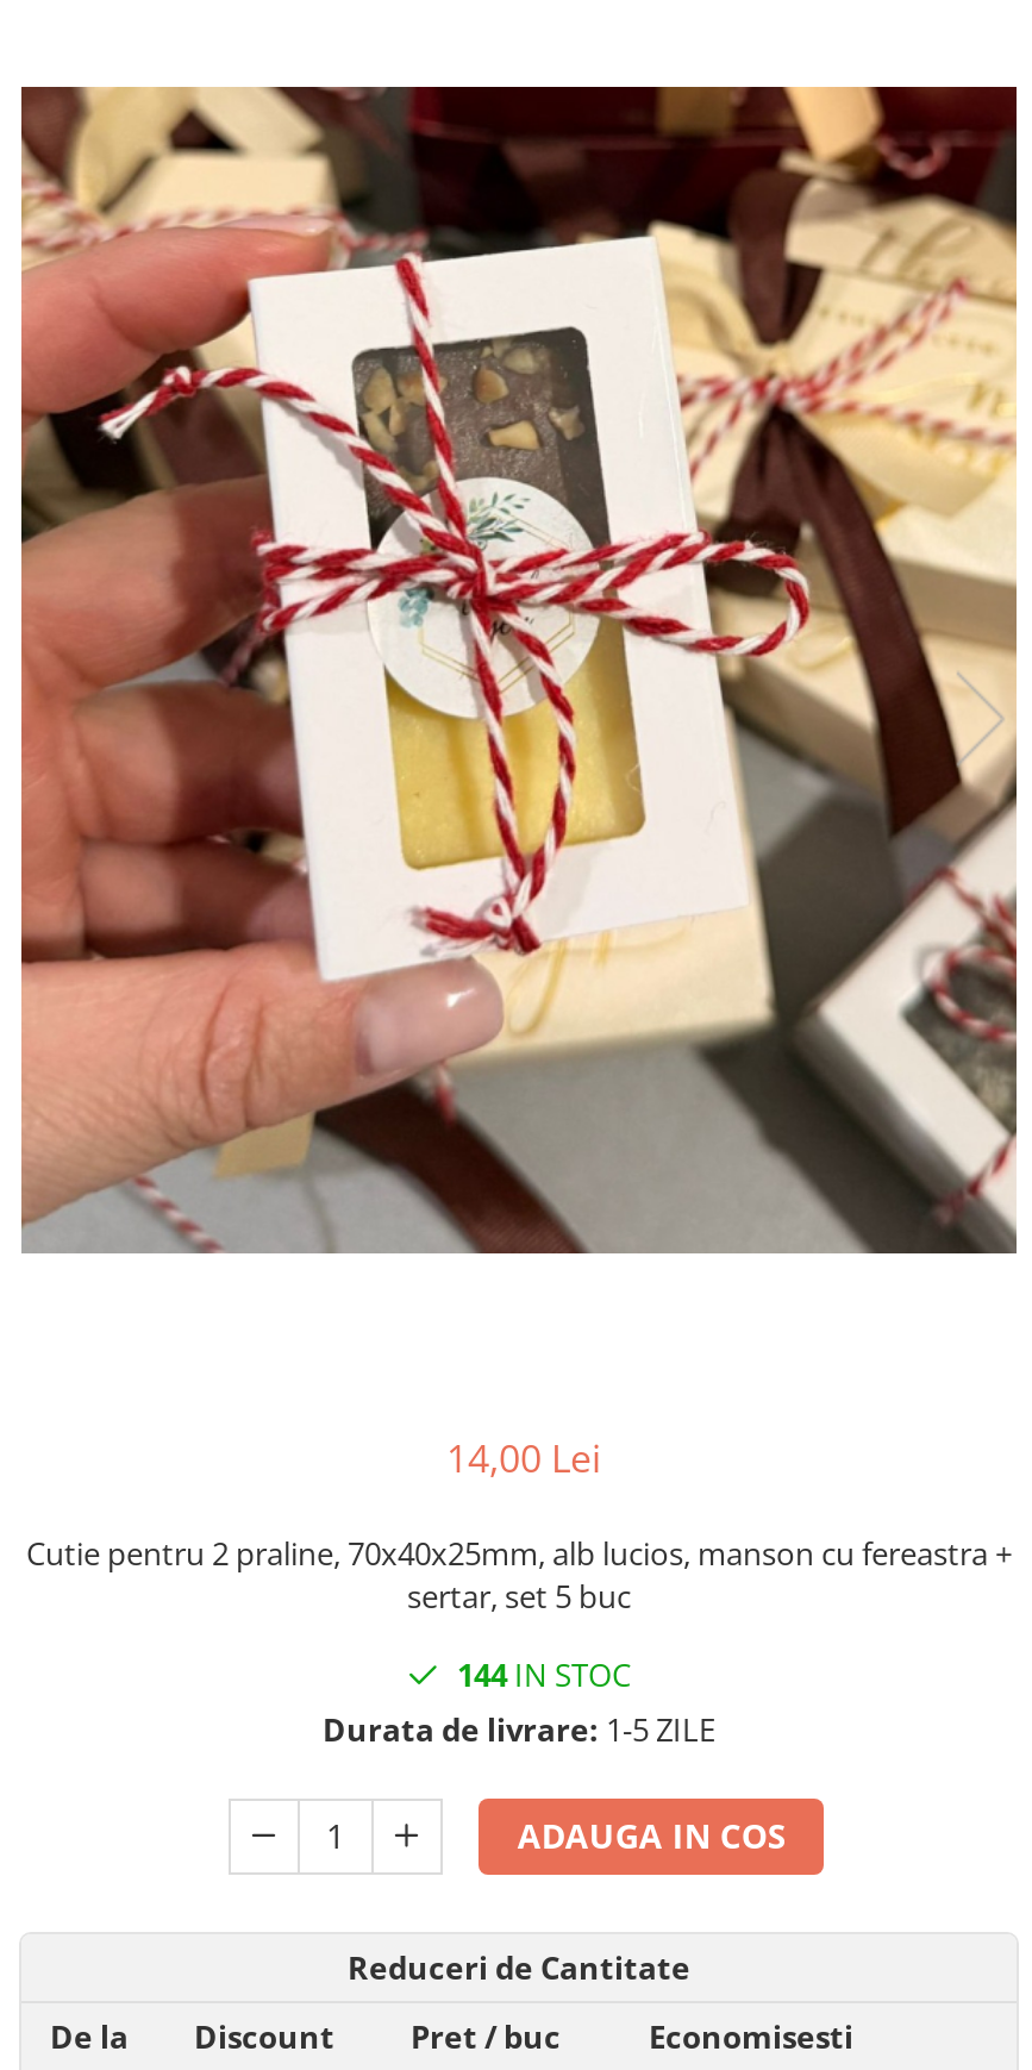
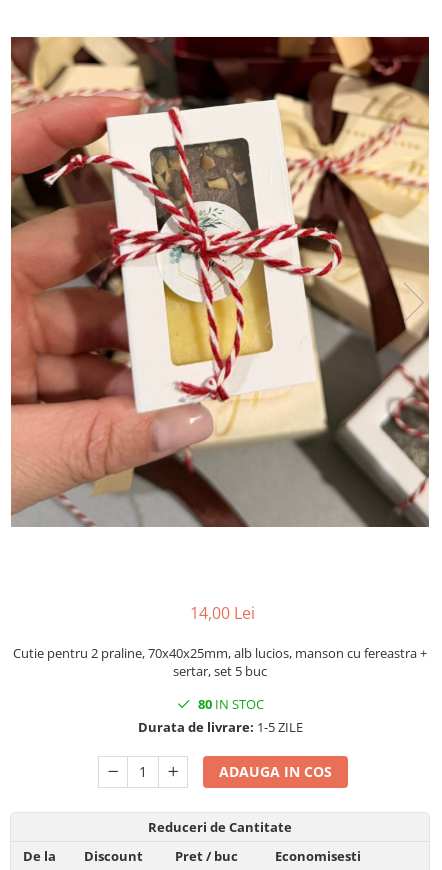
- 144 IN STOC
+ 80 IN STOC
